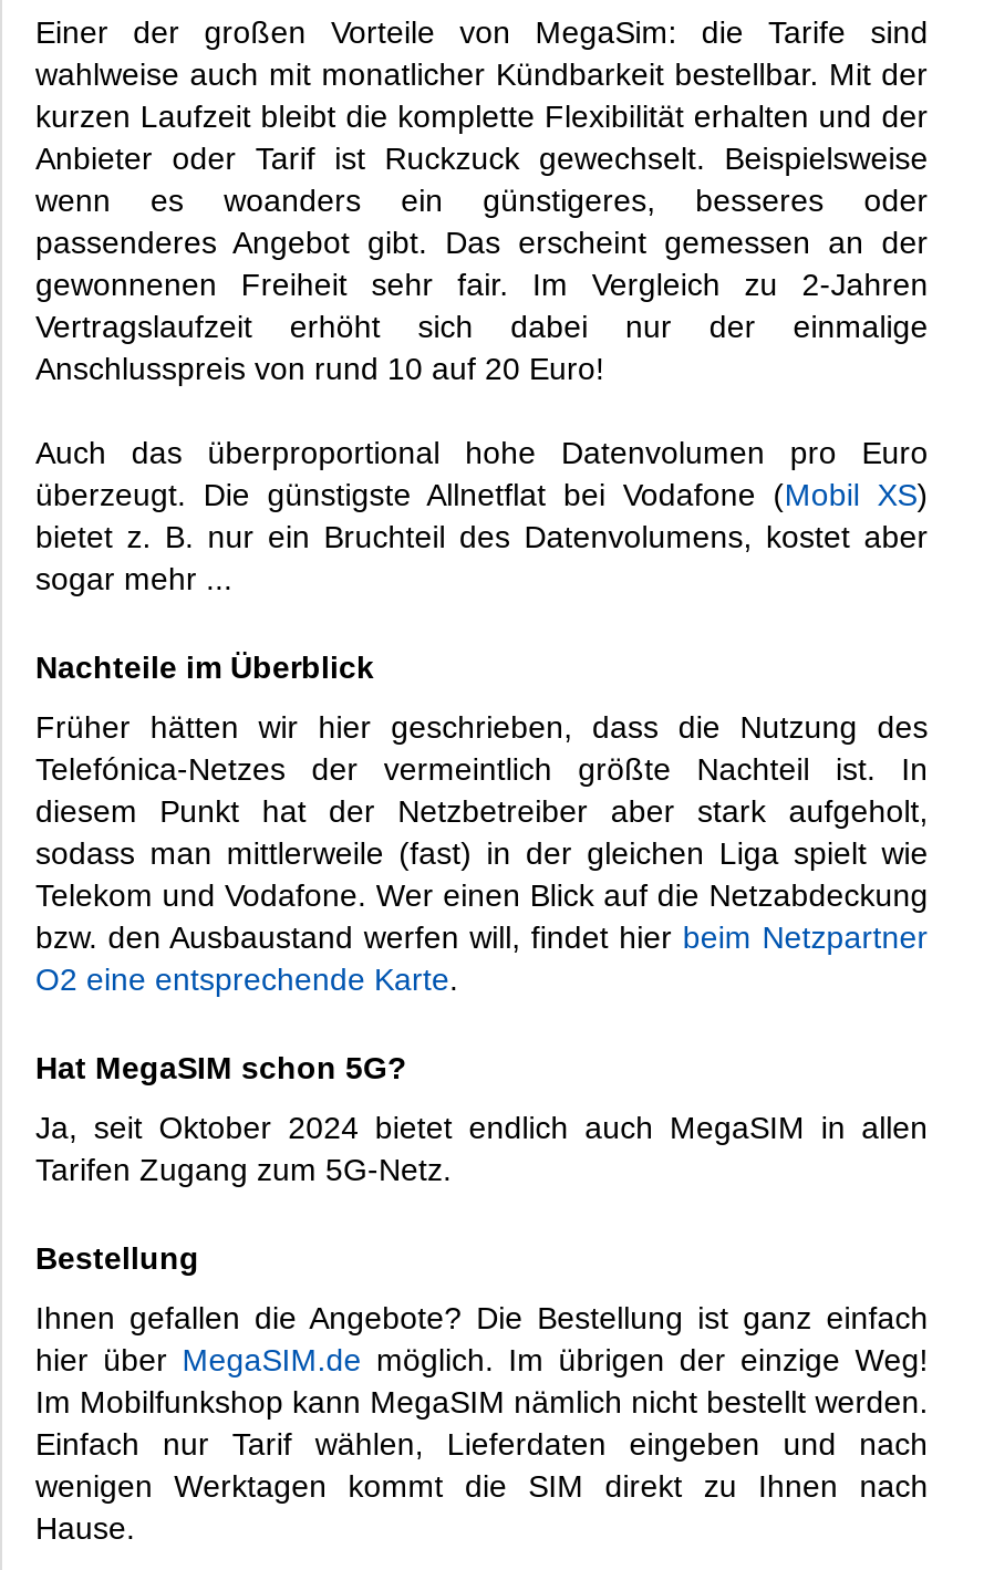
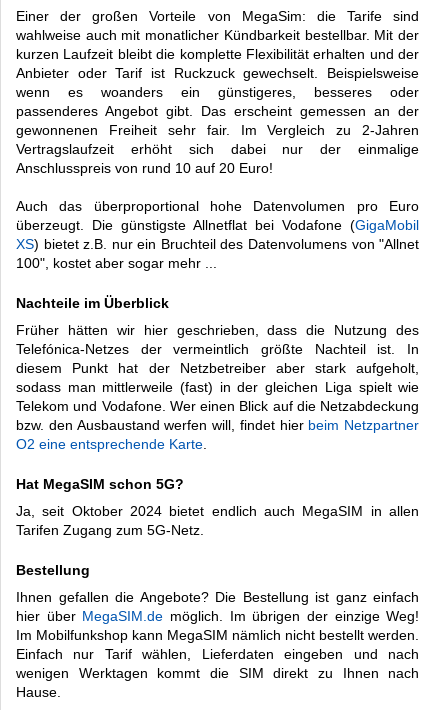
- überzeugt. Die günstigste Allnetflat bei Vodafone (Mobil XS)
- bietet z. B. nur ein Bruchteil des Datenvolumens, kostet aber
- sogar mehr ...
+ überzeugt. Die günstigste Allnetflat bei Vodafone (GigaMobil
+ XS) bietet z.B. nur ein Bruchteil des Datenvolumens von "Allnet
+ 100", kostet aber sogar mehr ...
